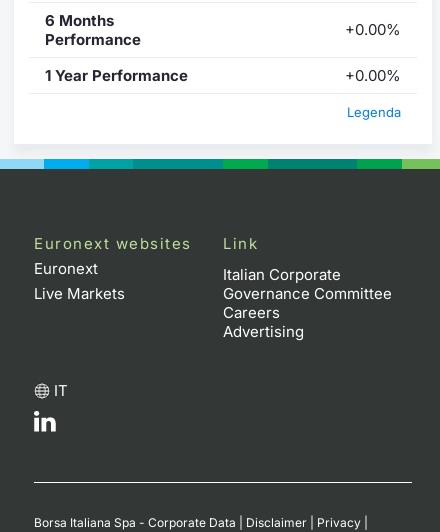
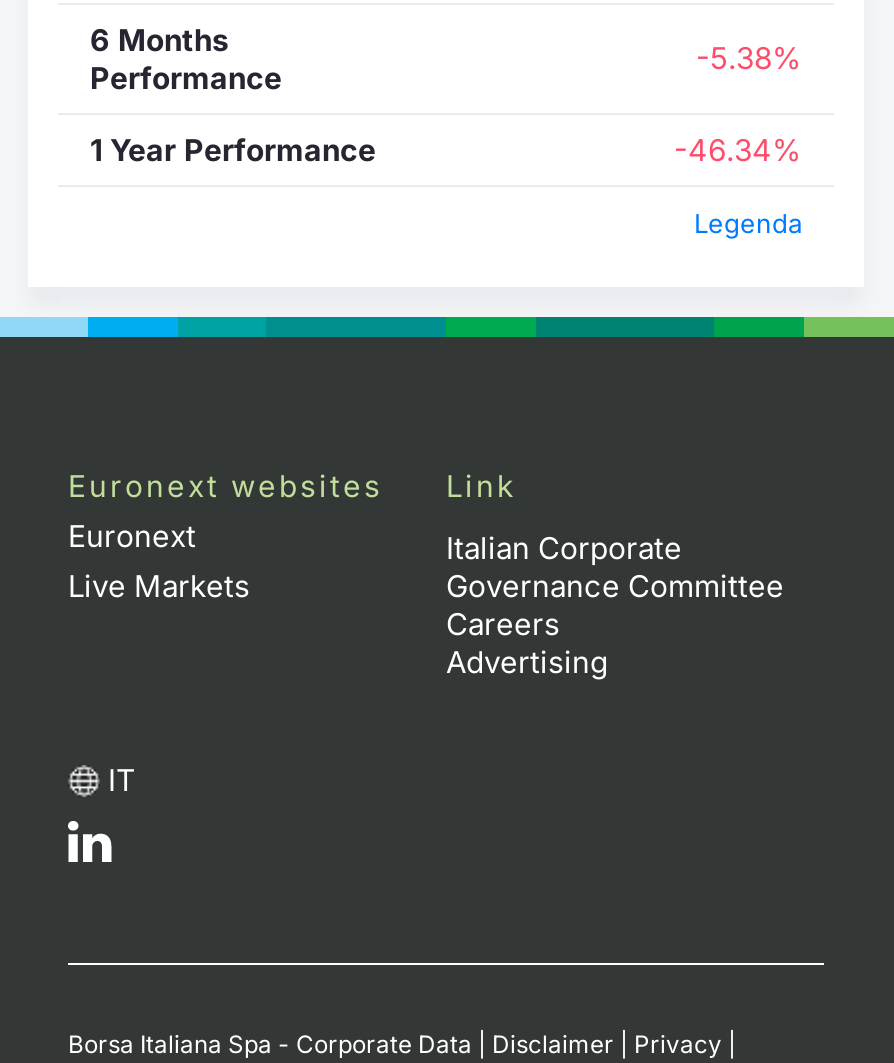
- +0.00%
+ -5.38%

- +0.00%
+ -46.34%
